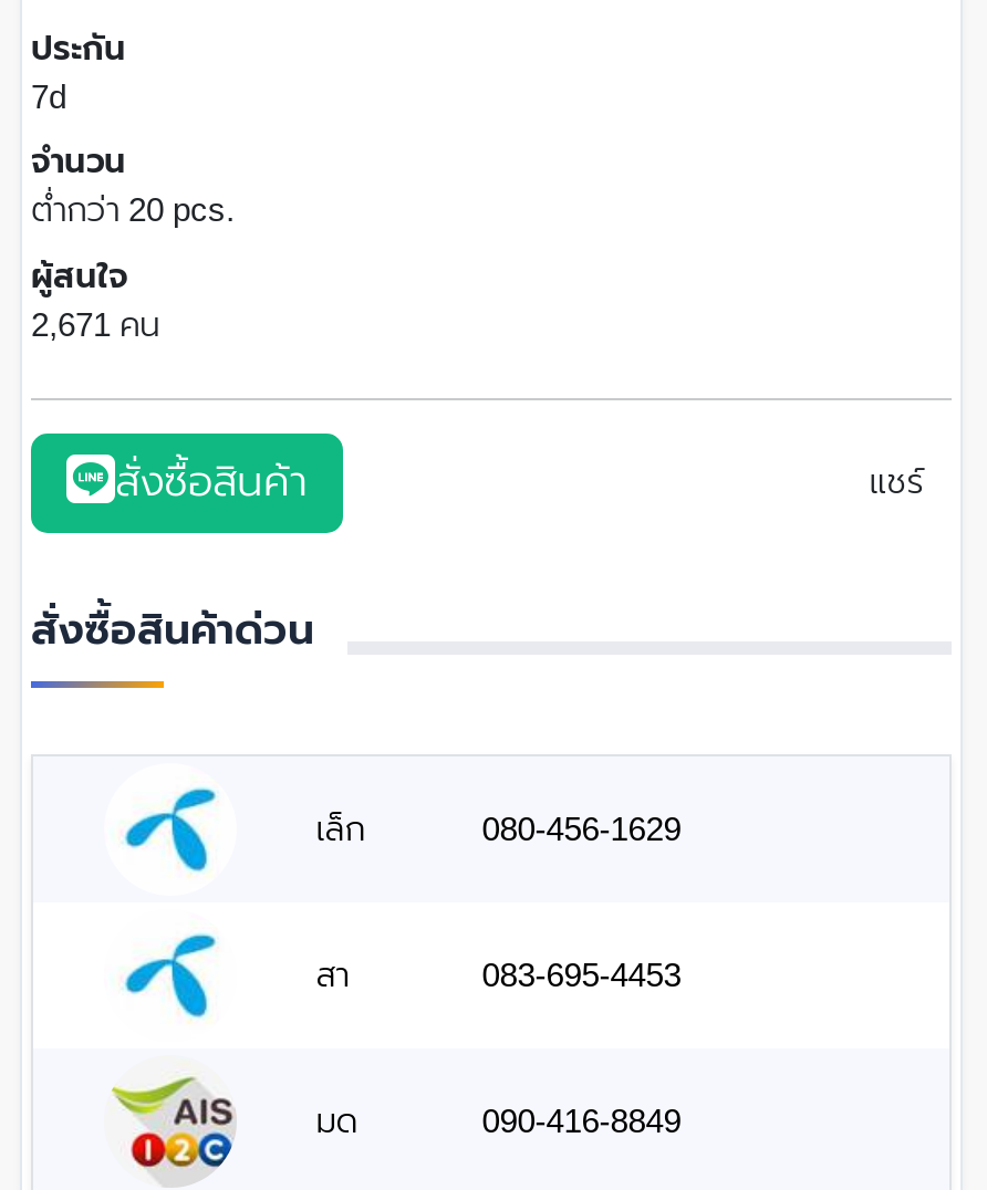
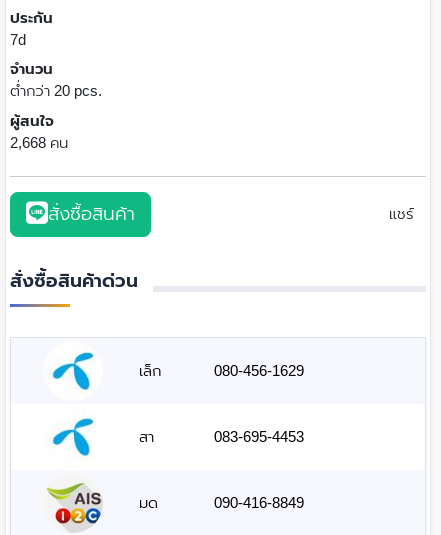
- 2,671 คน
+ 2,668 คน
